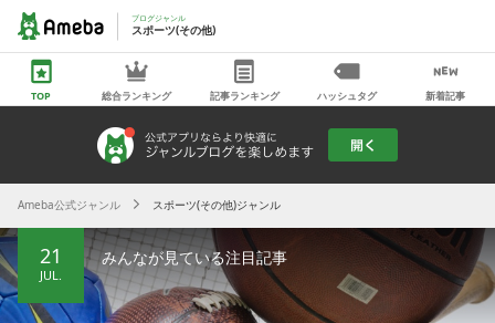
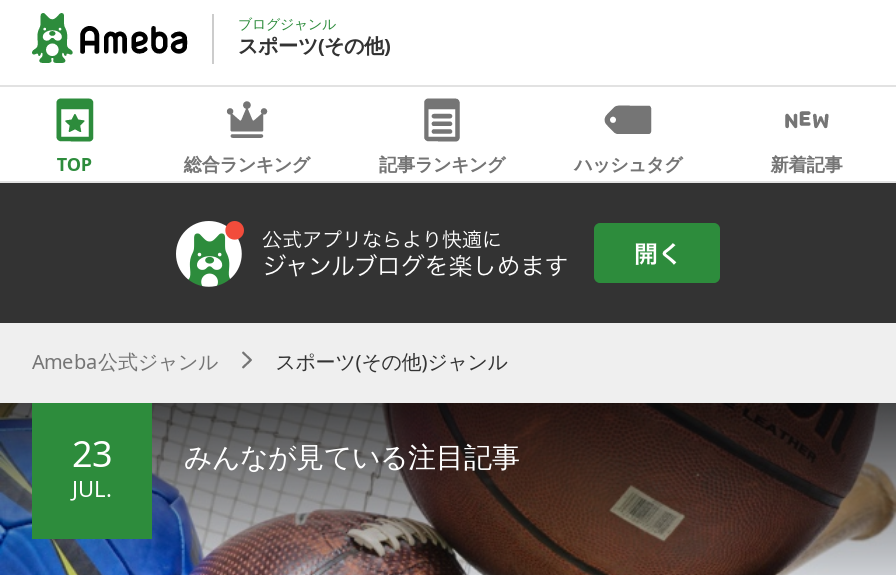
- 21
+ 23
